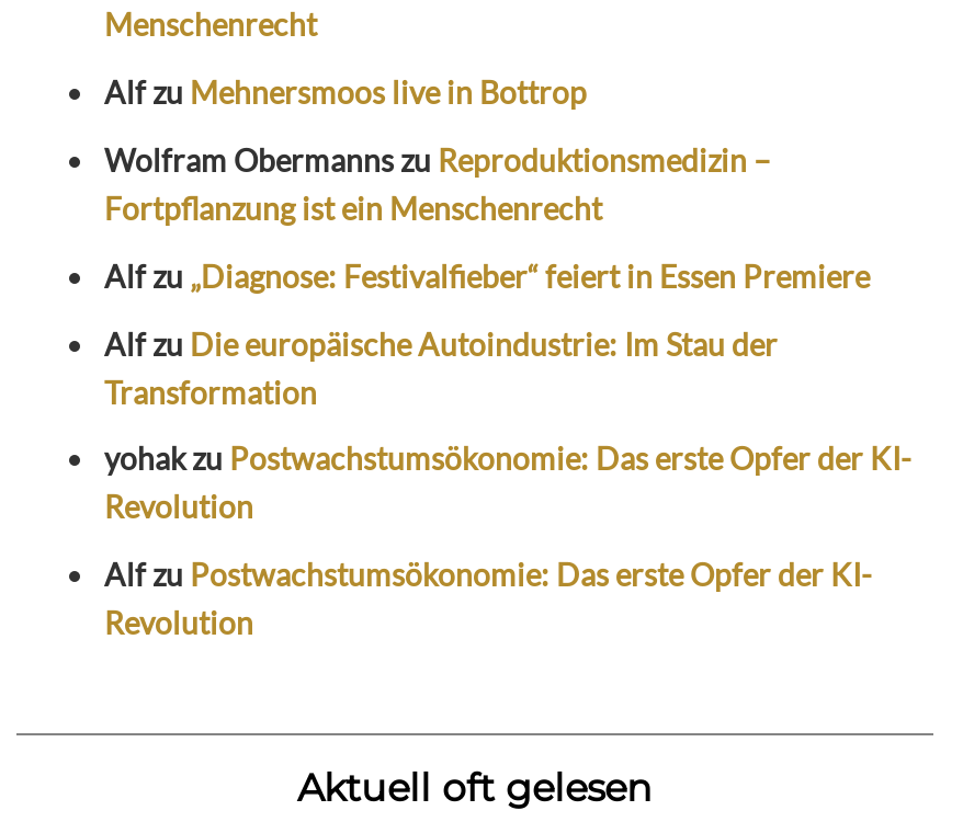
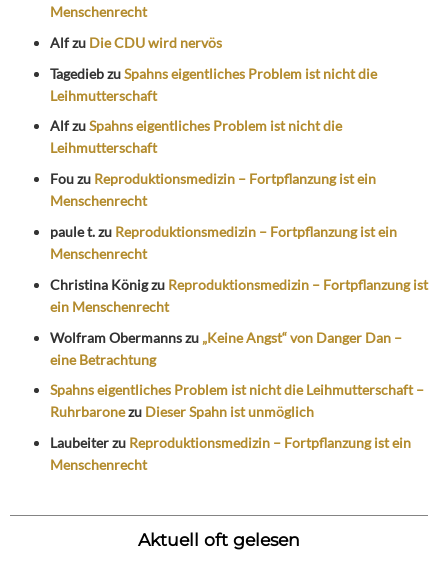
- Alf zu Mehnersmoos live in Bottrop
- Wolfram Obermanns zu Reproduktionsmedizin –
- Fortpflanzung ist ein Menschenrecht
- Alf zu „Diagnose: Festivalfieber“ feiert in Essen Premiere
- Alf zu Die europäische Autoindustrie: Im Stau der
- Transformation
- yohakzu Postwachstumsökonomie: Das erste Opfer der KI-
- Revolution
- Alf zu Postwachstumsökonomie: Das erste Opfer der KI-
- Revolution
+ Alf zu Die CDU wird nervös
+ Tagedieb zu Spahns eigentliches Problem ist nicht die
+ Leihmutterschaft
+ Alf zu Spahns eigentliches Problem ist nicht die
+ Leihmutterschaft
+ Fou zu Reproduktionsmedizin – Fortpflanzung ist ein
+ Menschenrecht
+ paule t. zu Reproduktionsmedizin – Fortpflanzung ist ein
+ Menschenrecht
+ Christina König zu Reproduktionsmedizin – Fortpflanzung ist
+ ein Menschenrecht
+ Wolfram Obermanns zu „Keine Angst“ von Danger Dan –
+ eine Betrachtung
+ Spahns eigentliches Problem ist nicht die Leihmutterschaft –
+ Ruhrbarone zu Dieser Spahn ist unmöglich
+ Laubeiter zu Reproduktionsmedizin – Fortpflanzung ist ein
+ Menschenrecht
